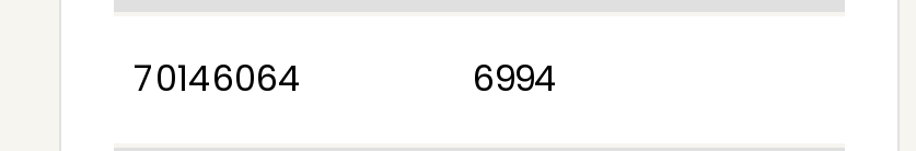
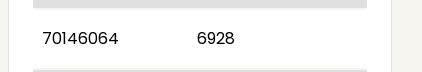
- 6994
+ 6928
